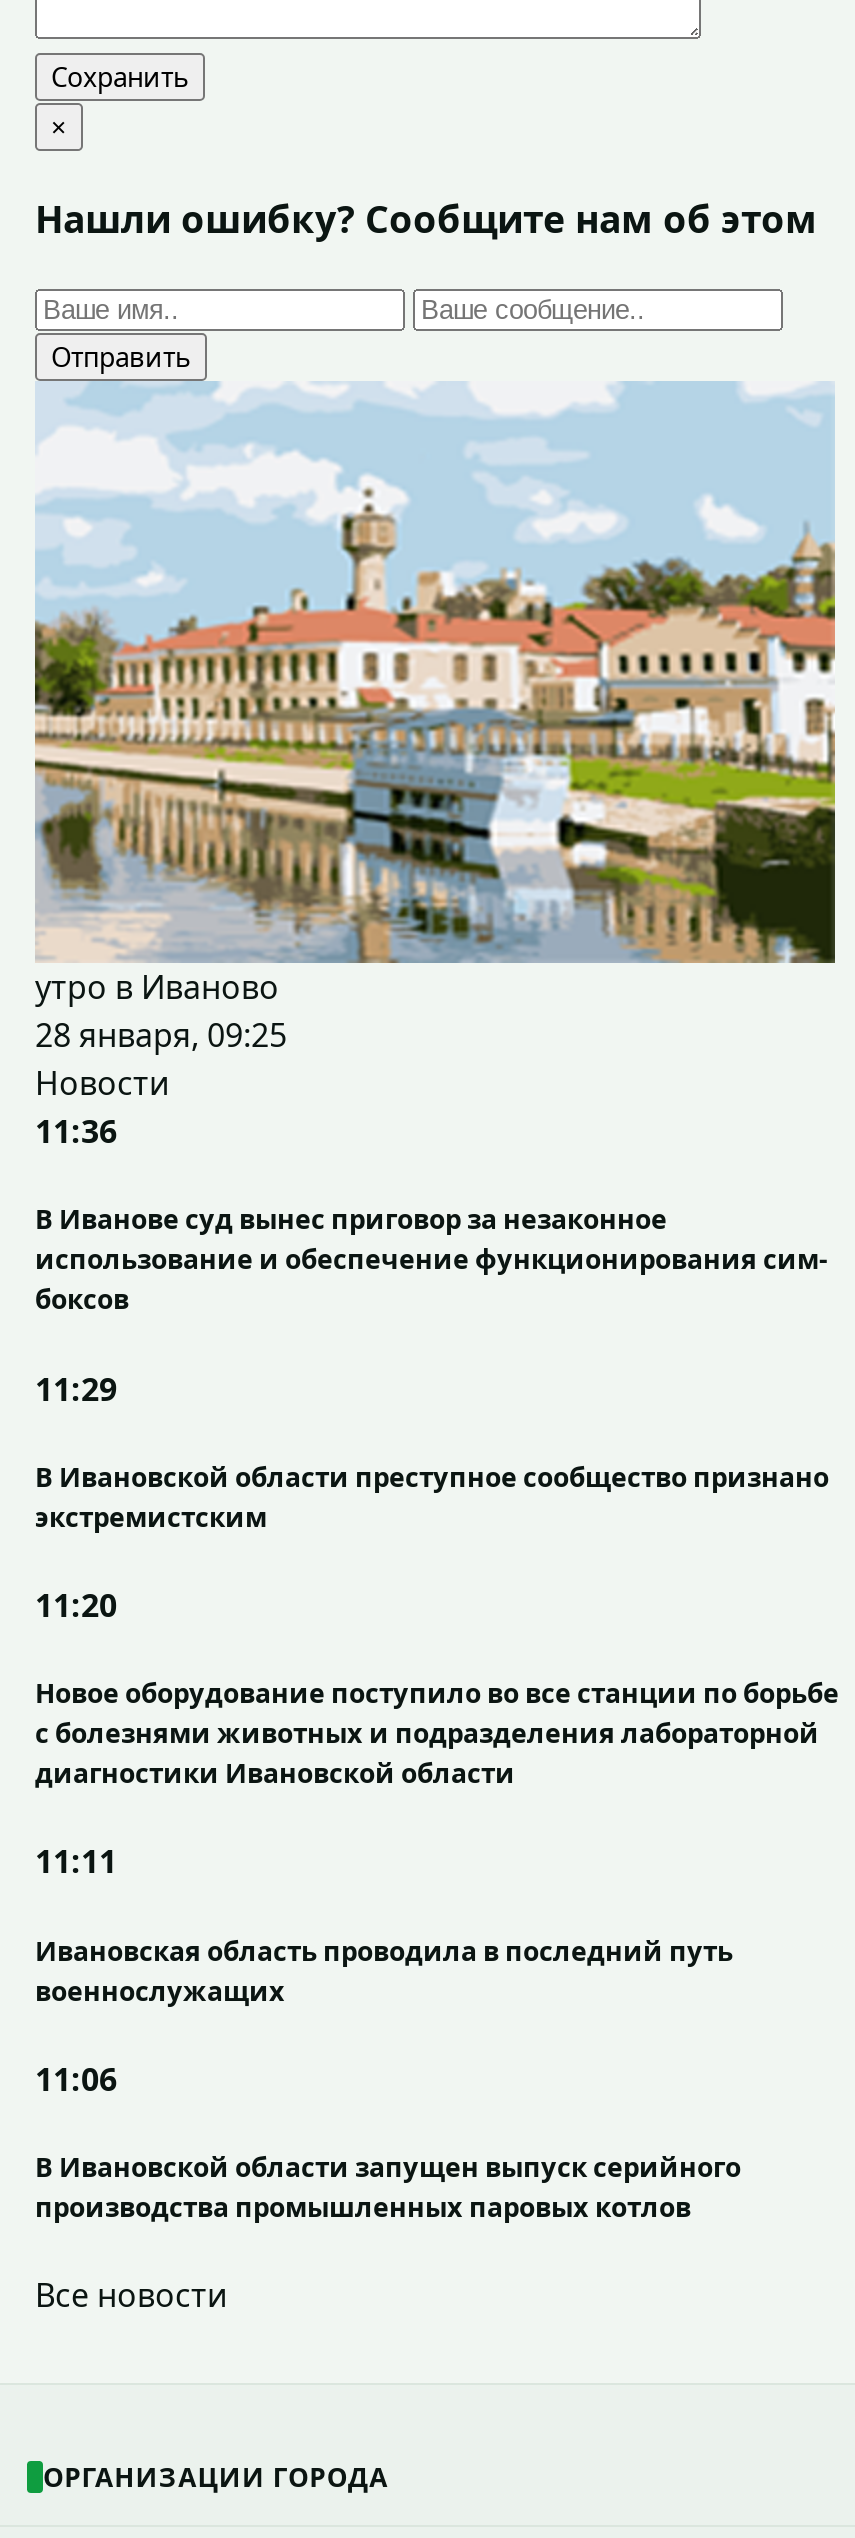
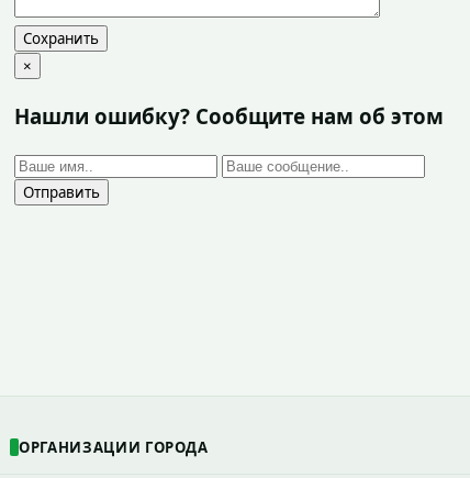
- [image]
- утро в Иваново
- 28 января, 09:25
- Новости
- 11:36
- В Иванове суд вынес приговор за незаконное
- использование и обеспечение функционирования сим-
- боксов
- 11:29
- В Ивановской области преступное сообщество признано
- экстремистским
- 11:20
- Новое оборудование поступило во все станции по борьбе
- с болезнями животных и подразделения лабораторной
- диагностики Ивановской области
- 11:11
- Ивановская область проводила в последний путь
- военнослужащих
- 11:06
- В Ивановской области запущен выпуск серийного
- производства промышленных паровых котлов
- Все новости
